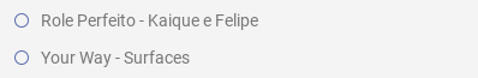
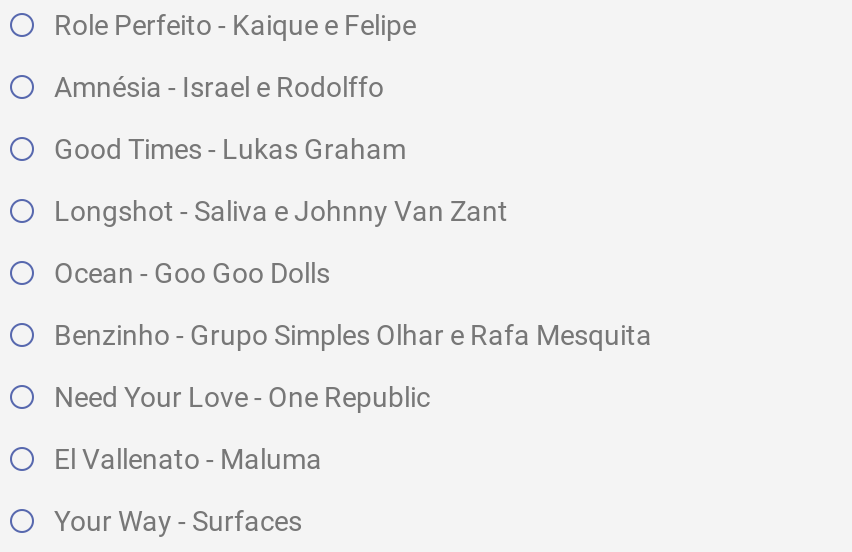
+ Amnésia - Israel e Rodolffo
+ Good Times - Lukas Graham
+ Longshot - Saliva e Johnny Van Zant
+ Ocean - Goo Goo Dolls
+ Benzinho - Grupo Simples Olhar e Rafa Mesquita
+ Need Your Love - One Republic
+ El Vallenato - Maluma
